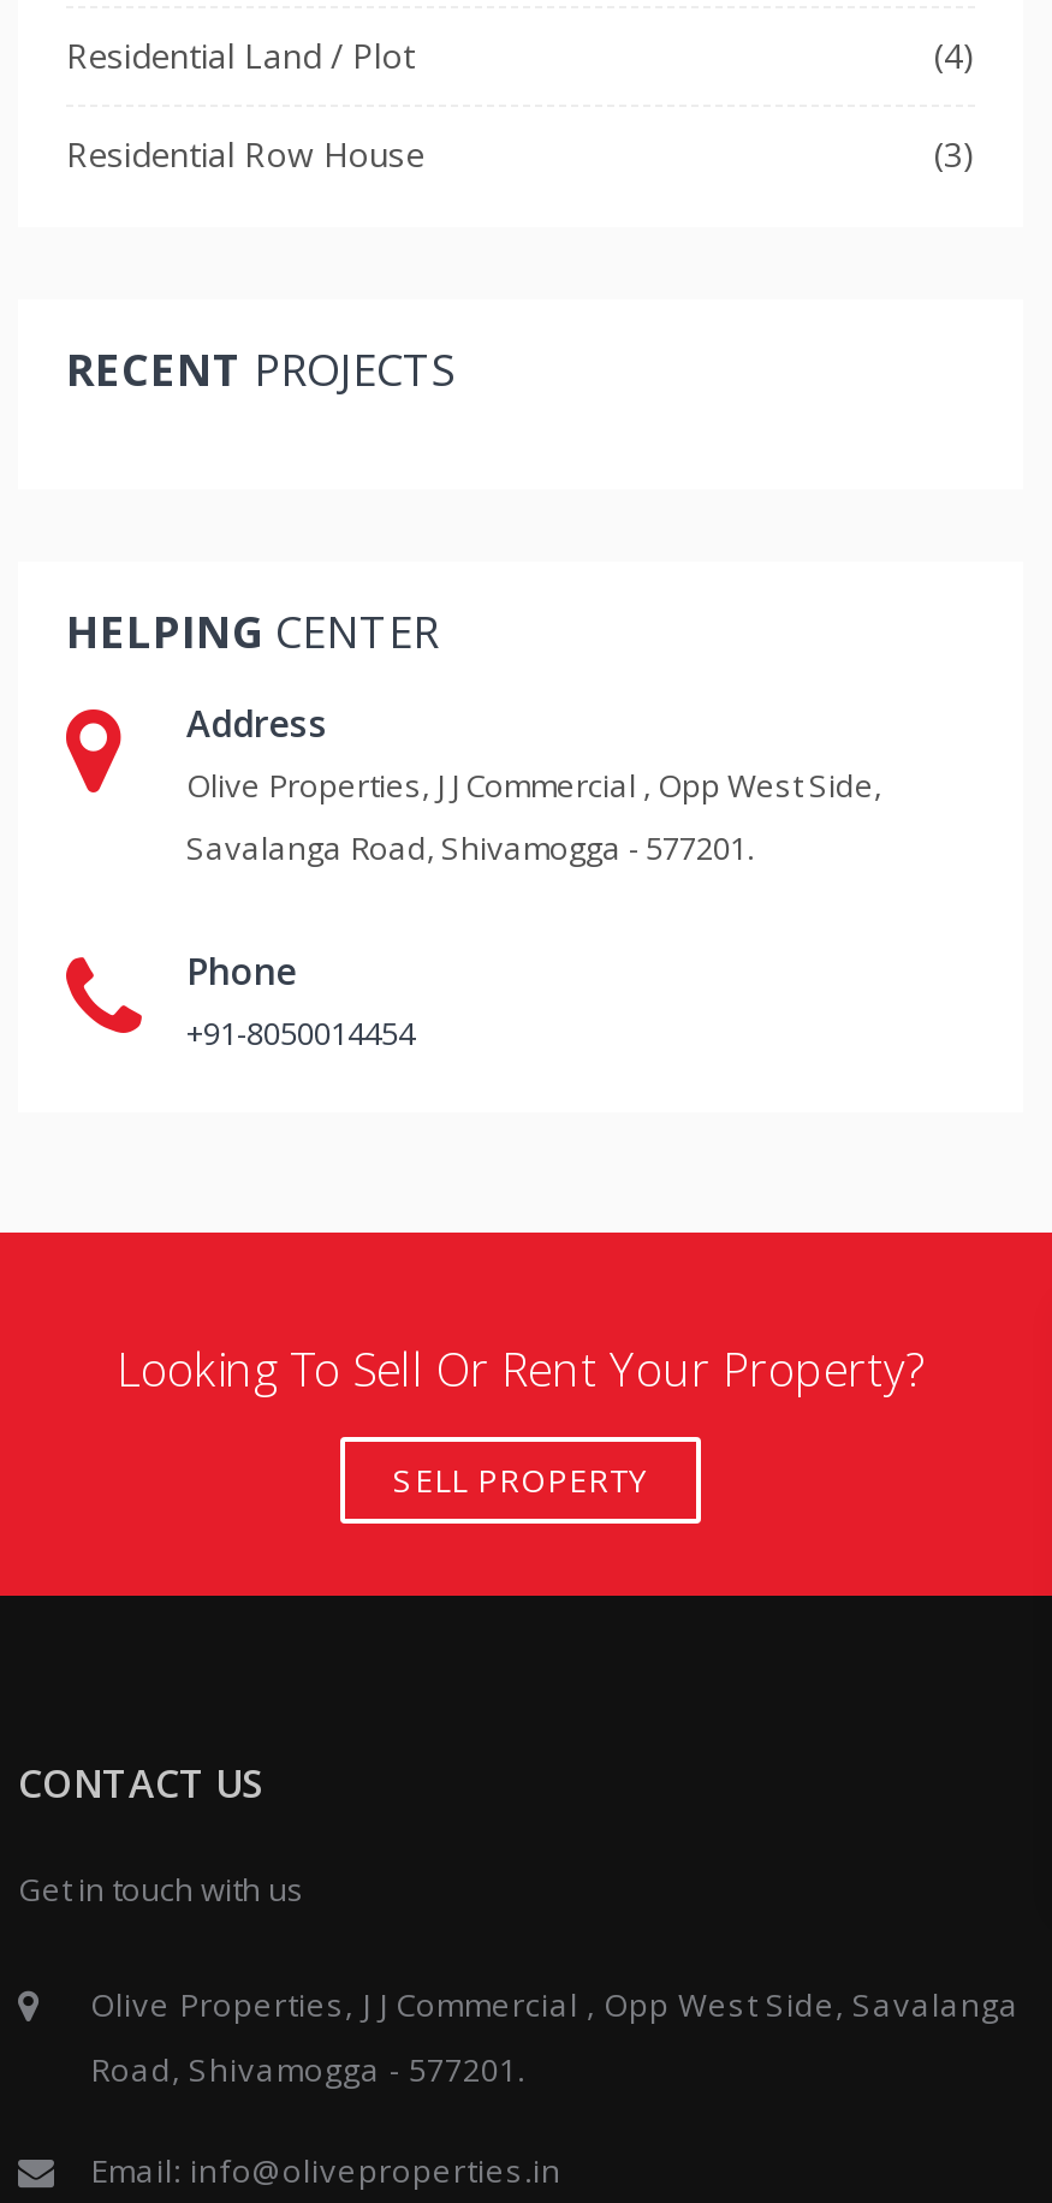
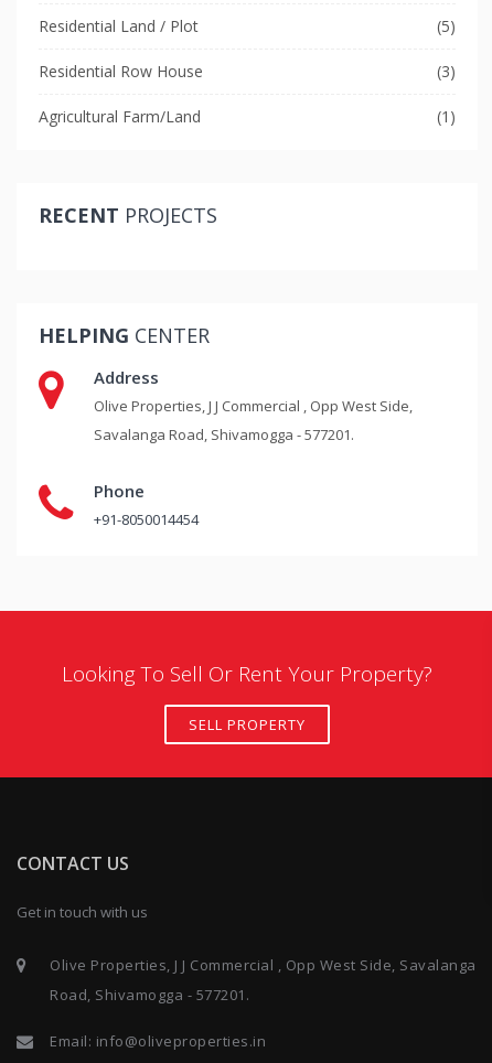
- (4)
+ (5)

+ Agricultural Farm/Land
+ (1)
